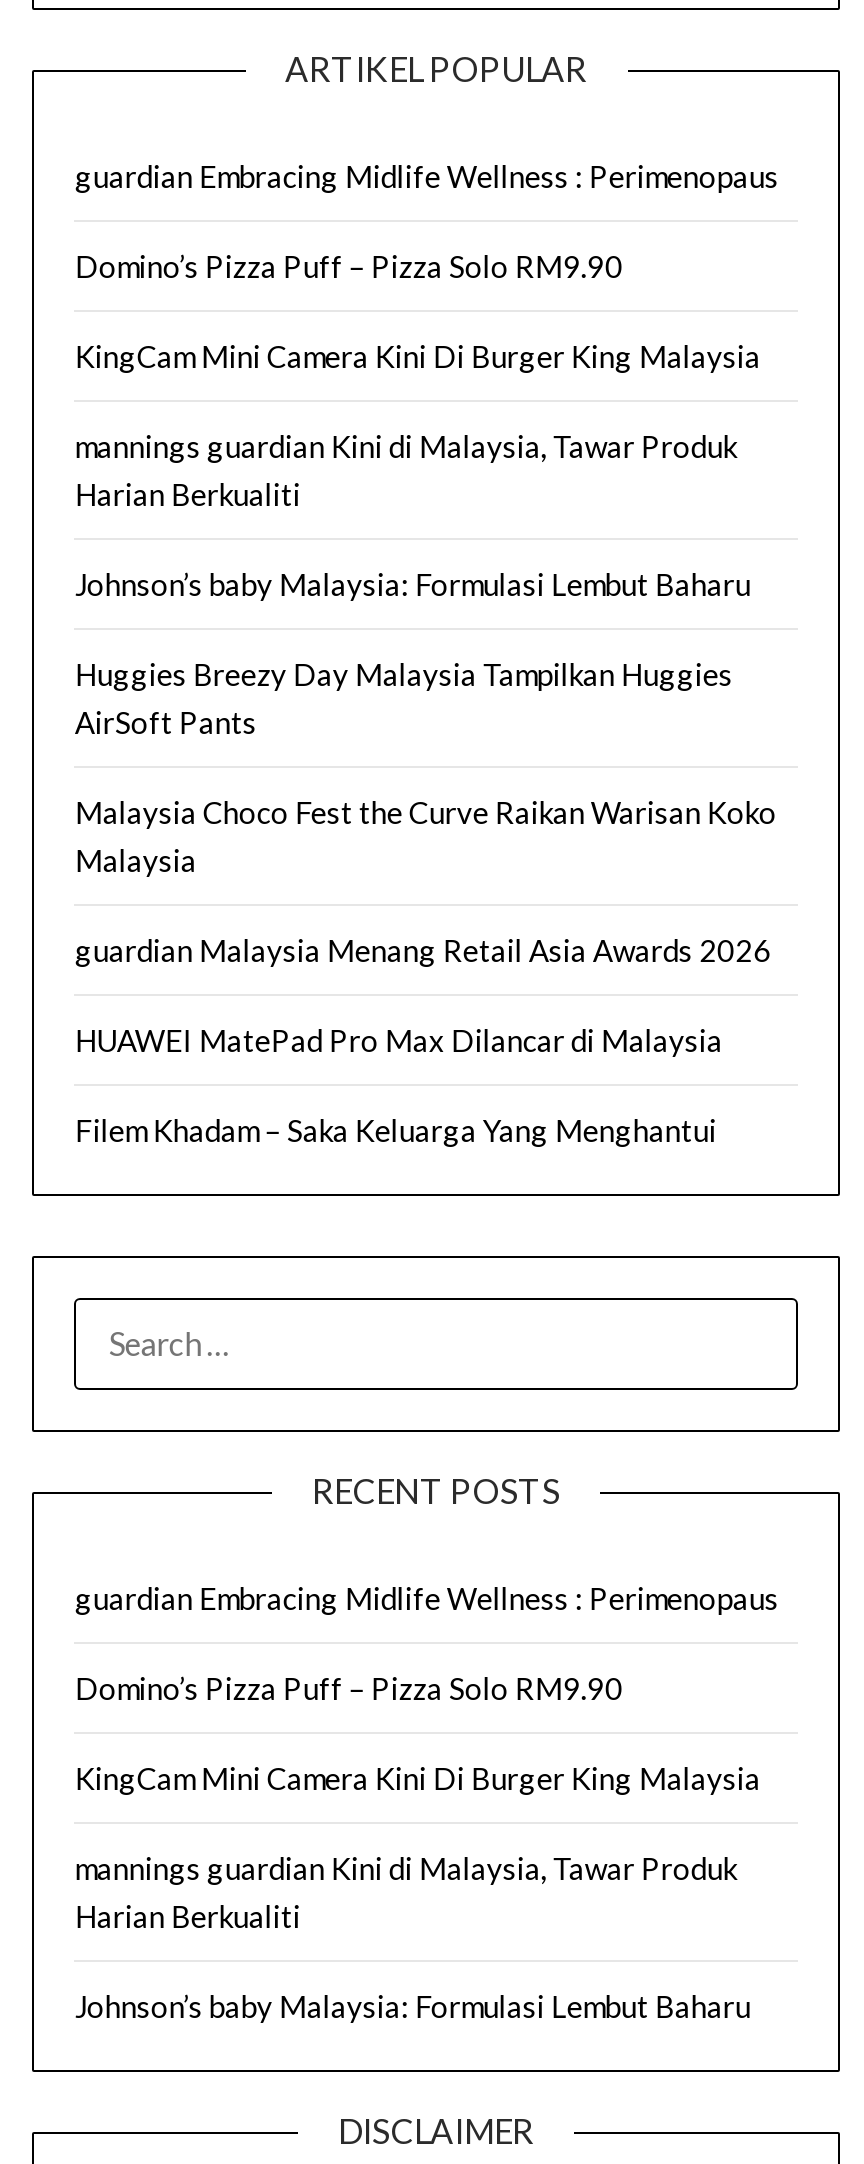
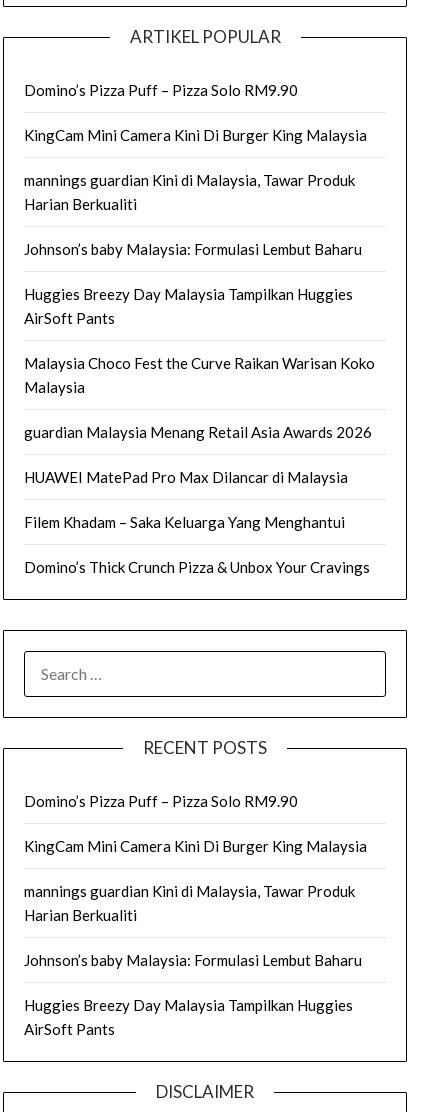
- guardian Embracing Midlife Wellness : Perimenopaus

moved up: Domino’s Pizza Puff – Pizza Solo RM9.90 | KingCam Mini Camera Kini Di Burger King Malaysia | mannings guardian Kini di Malaysia, Tawar Produk | ... | HUAWEI MatePad Pro Max Dilancar di Malaysia | Filem Khadam – Saka Keluarga Yang Menghantui

+ Domino’s Thick Crunch Pizza & Unbox Your Cravings

- guardian Embracing Midlife Wellness : Perimenopaus

moved up: Domino’s Pizza Puff – Pizza Solo RM9.90 | KingCam Mini Camera Kini Di Burger King Malaysia | mannings guardian Kini di Malaysia, Tawar Produk | Harian Berkualiti | Johnson’s baby Malaysia: Formulasi Lembut Baharu

+ Huggies Breezy Day Malaysia Tampilkan Huggies
+ AirSoft Pants
